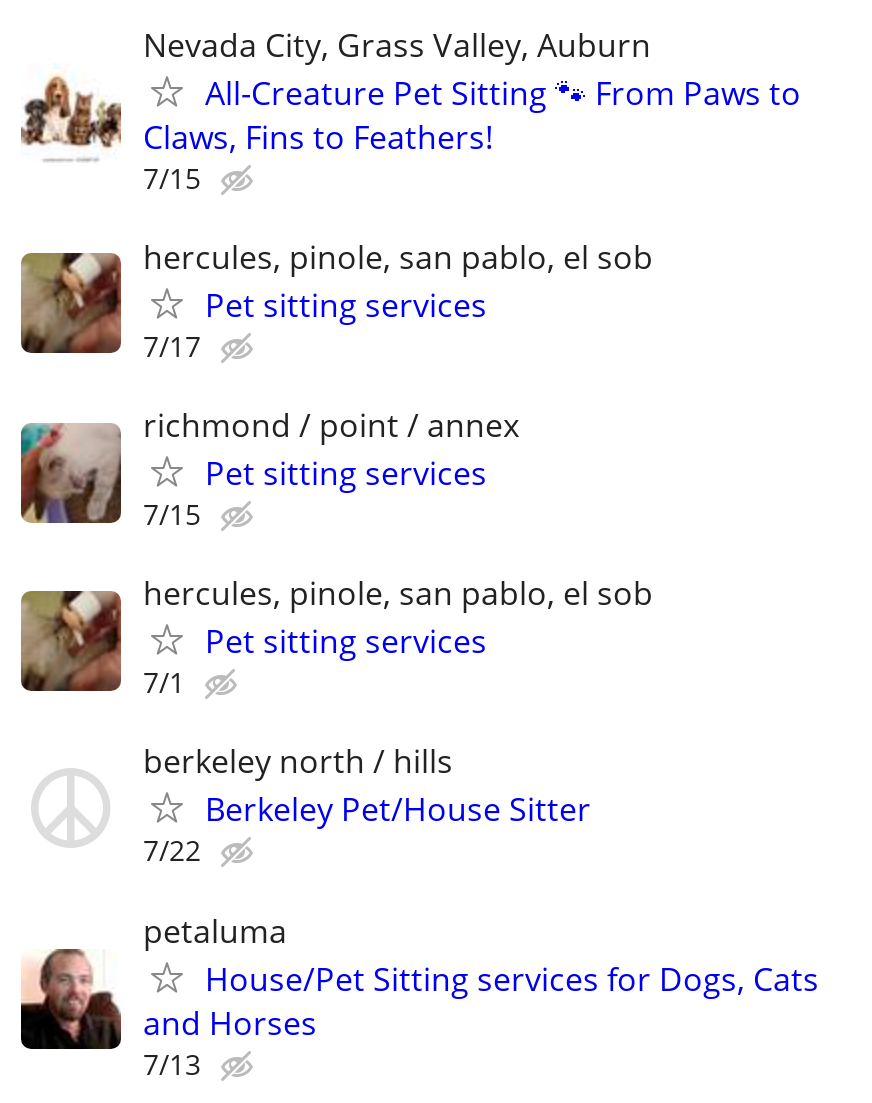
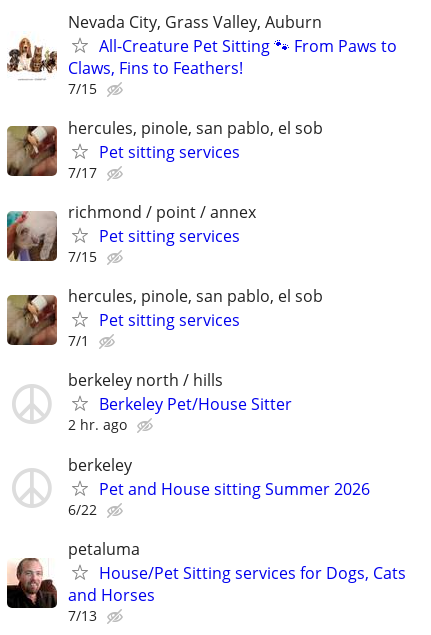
- 7/22
+ 2 hr. ago
+ berkeley
+ Pet and House sitting Summer 2026
+ 6/22
